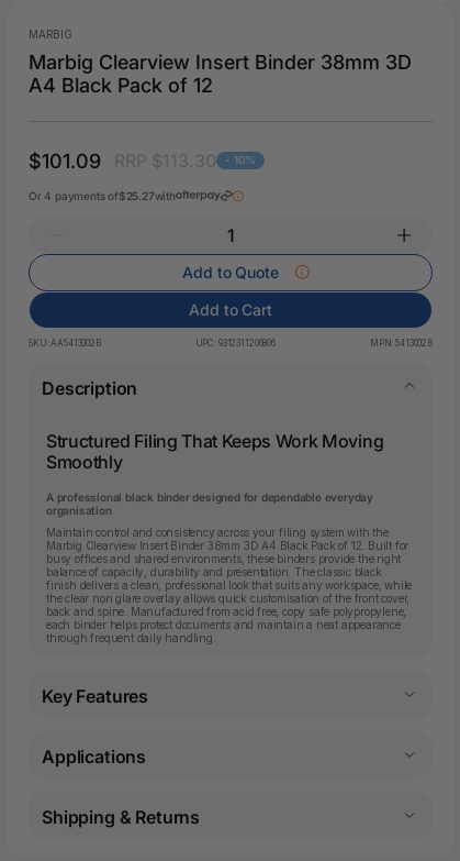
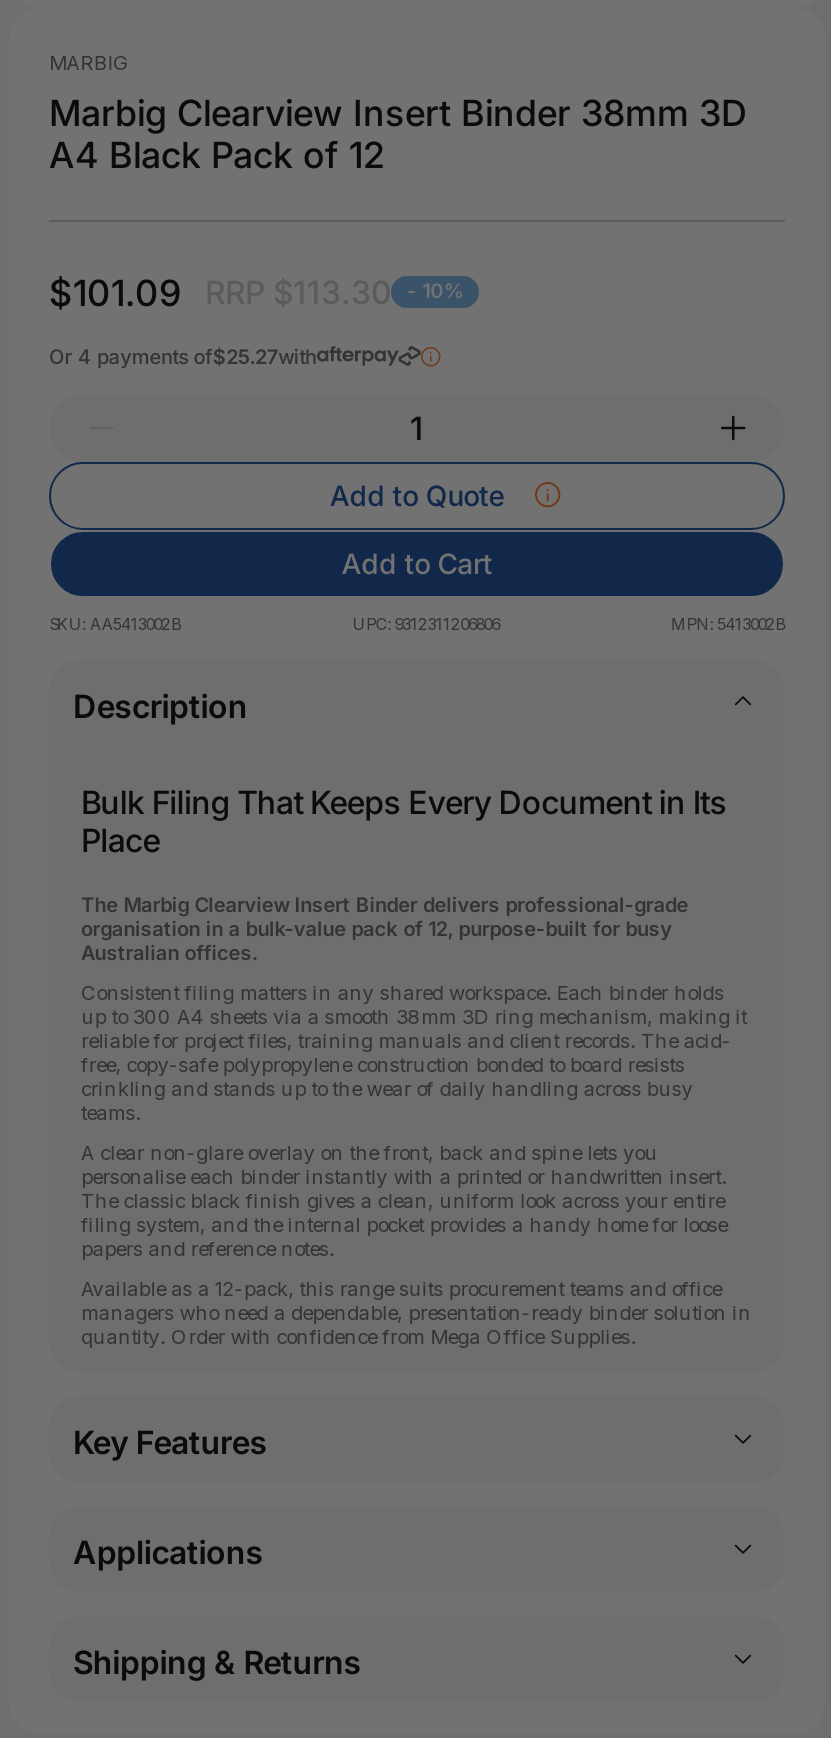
- Structured Filing That Keeps Work Moving
- Smoothly
- A professional black binder designed for dependable everyday
- organisation
- Maintain control and consistency across your filing system with the
- Marbig Clearview Insert Binder 38mm 3D A4 Black Pack of 12. Built for
- busy offices and shared environments, these binders provide the right
- balance of capacity, durability and presentation. The classic black
- finish delivers a clean, professional look that suits any workspace, while
- the clear non glare overlay allows quick customisation of the front cover,
- back and spine. Manufactured from acid free, copy safe polypropylene,
- each binder helps protect documents and maintain a neat appearance
- through frequent daily handling.
+ Bulk Filing That Keeps Every Document in Its
+ Place
+ The Marbig Clearview Insert Binder delivers professional-grade
+ organisation in a bulk-value pack of 12, purpose-built for busy
+ Australian offices.
+ Consistent filing matters in any shared workspace. Each binder holds
+ up to 300 A4 sheets via a smooth 38mm 3D ring mechanism, making it
+ reliable for project files, training manuals and client records. The acid-
+ free, copy-safe polypropylene construction bonded to board resists
+ crinkling and stands up to the wear of daily handling across busy
+ teams.
+ A clear non-glare overlay on the front, back and spine lets you
+ personalise each binder instantly with a printed or handwritten insert.
+ The classic black finish gives a clean, uniform look across your entire
+ filing system, and the internal pocket provides a handy home for loose
+ papers and reference notes.
+ Available as a 12-pack, this range suits procurement teams and office
+ managers who need a dependable, presentation-ready binder solution in
+ quantity. Order with confidence from Mega Office Supplies.
